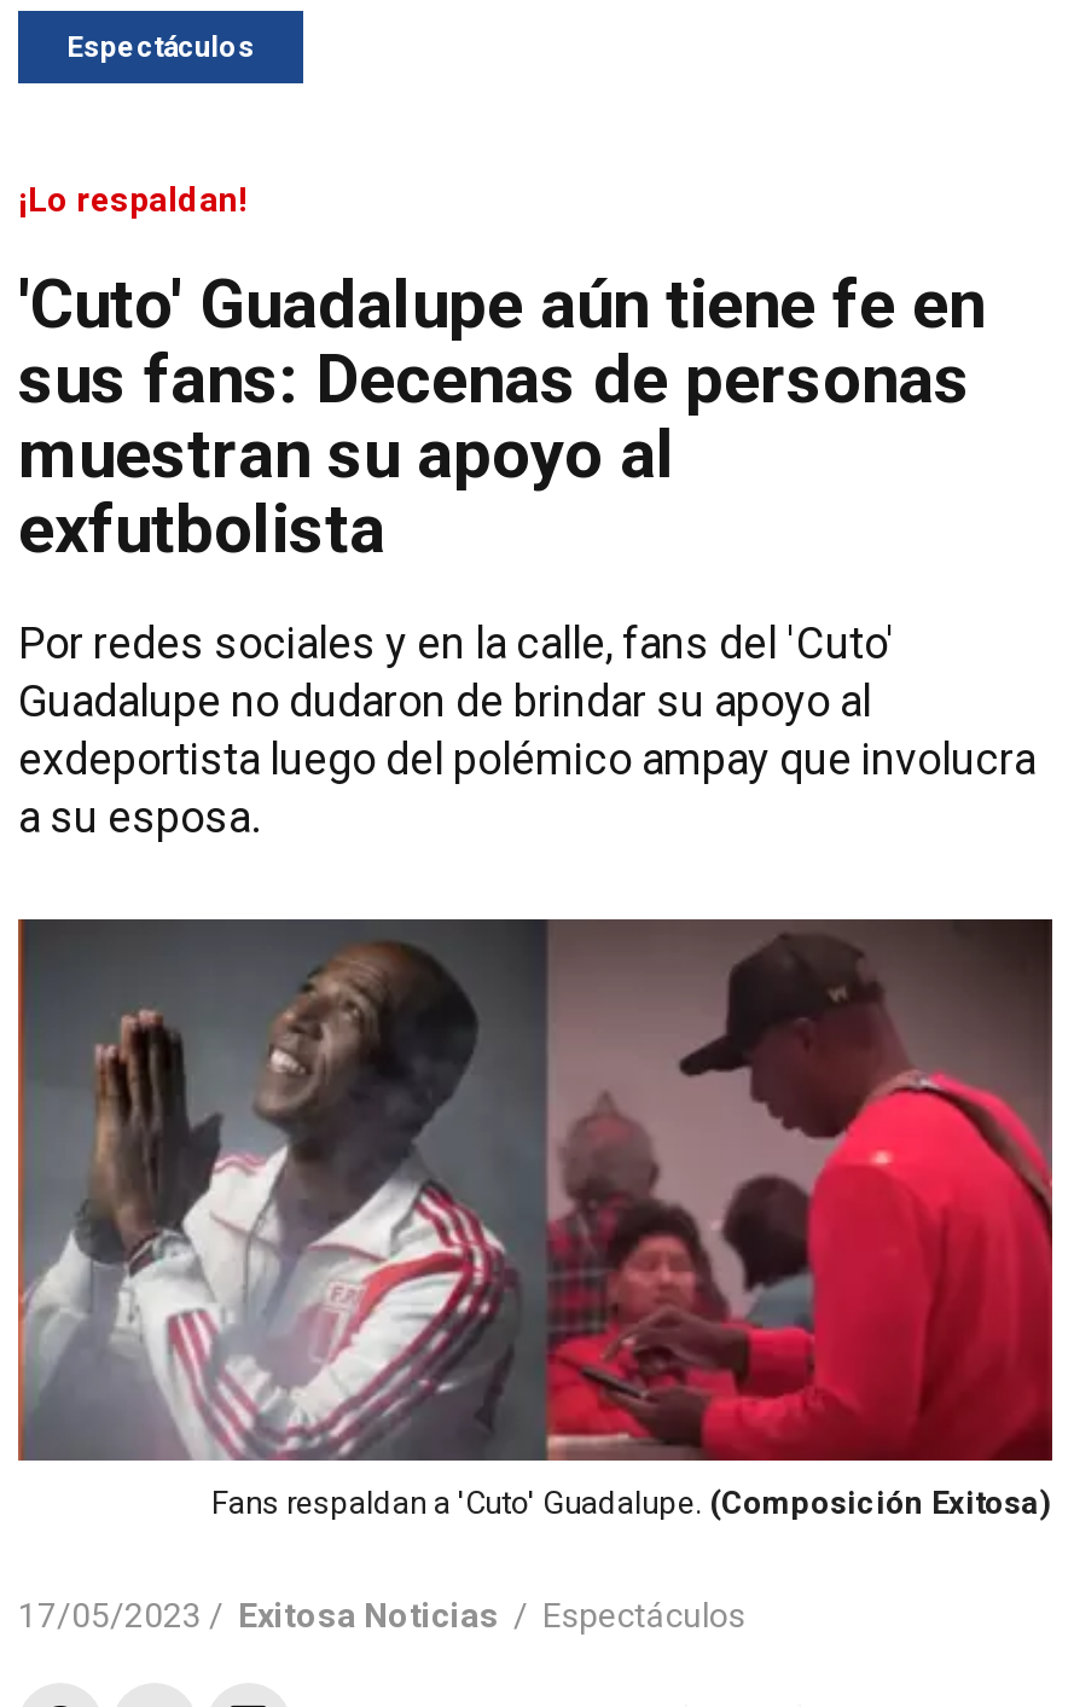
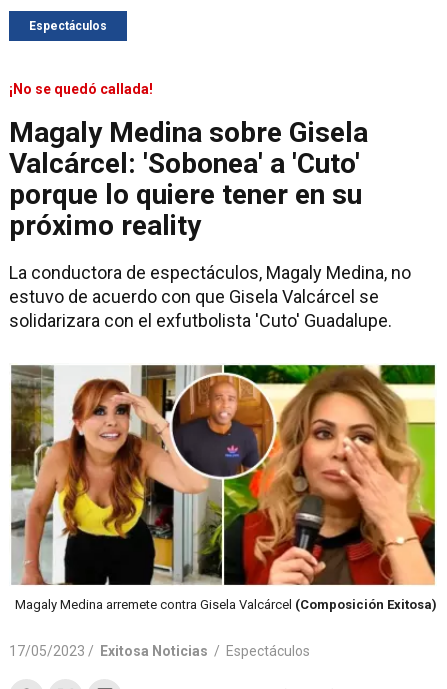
- ¡Lo respaldan!
+ ¡No se quedó callada!

- 'Cuto' Guadalupe aún tiene fe en
- sus fans: Decenas de personas
- muestran su apoyo al
- exfutbolista
+ Magaly Medina sobre Gisela
+ Valcárcel: 'Sobonea' a 'Cuto'
+ porque lo quiere tener en su
+ próximo reality

- Por redes sociales y en la calle, fans del 'Cuto'
- Guadalupe no dudaron de brindar su apoyo al
- exdeportista luego del polémico ampay que involucra
- a su esposa.
+ La conductora de espectáculos, Magaly Medina, no
+ estuvo de acuerdo con que Gisela Valcárcel se
+ solidarizara con el exfutbolista 'Cuto' Guadalupe.

- [image]
- Fans respaldan a 'Cuto' Guadalupe. (Composición Exitosa)
+ [image]
+ Magaly Medina arremete contra Gisela Valcárcel (Composición Exitosa)
